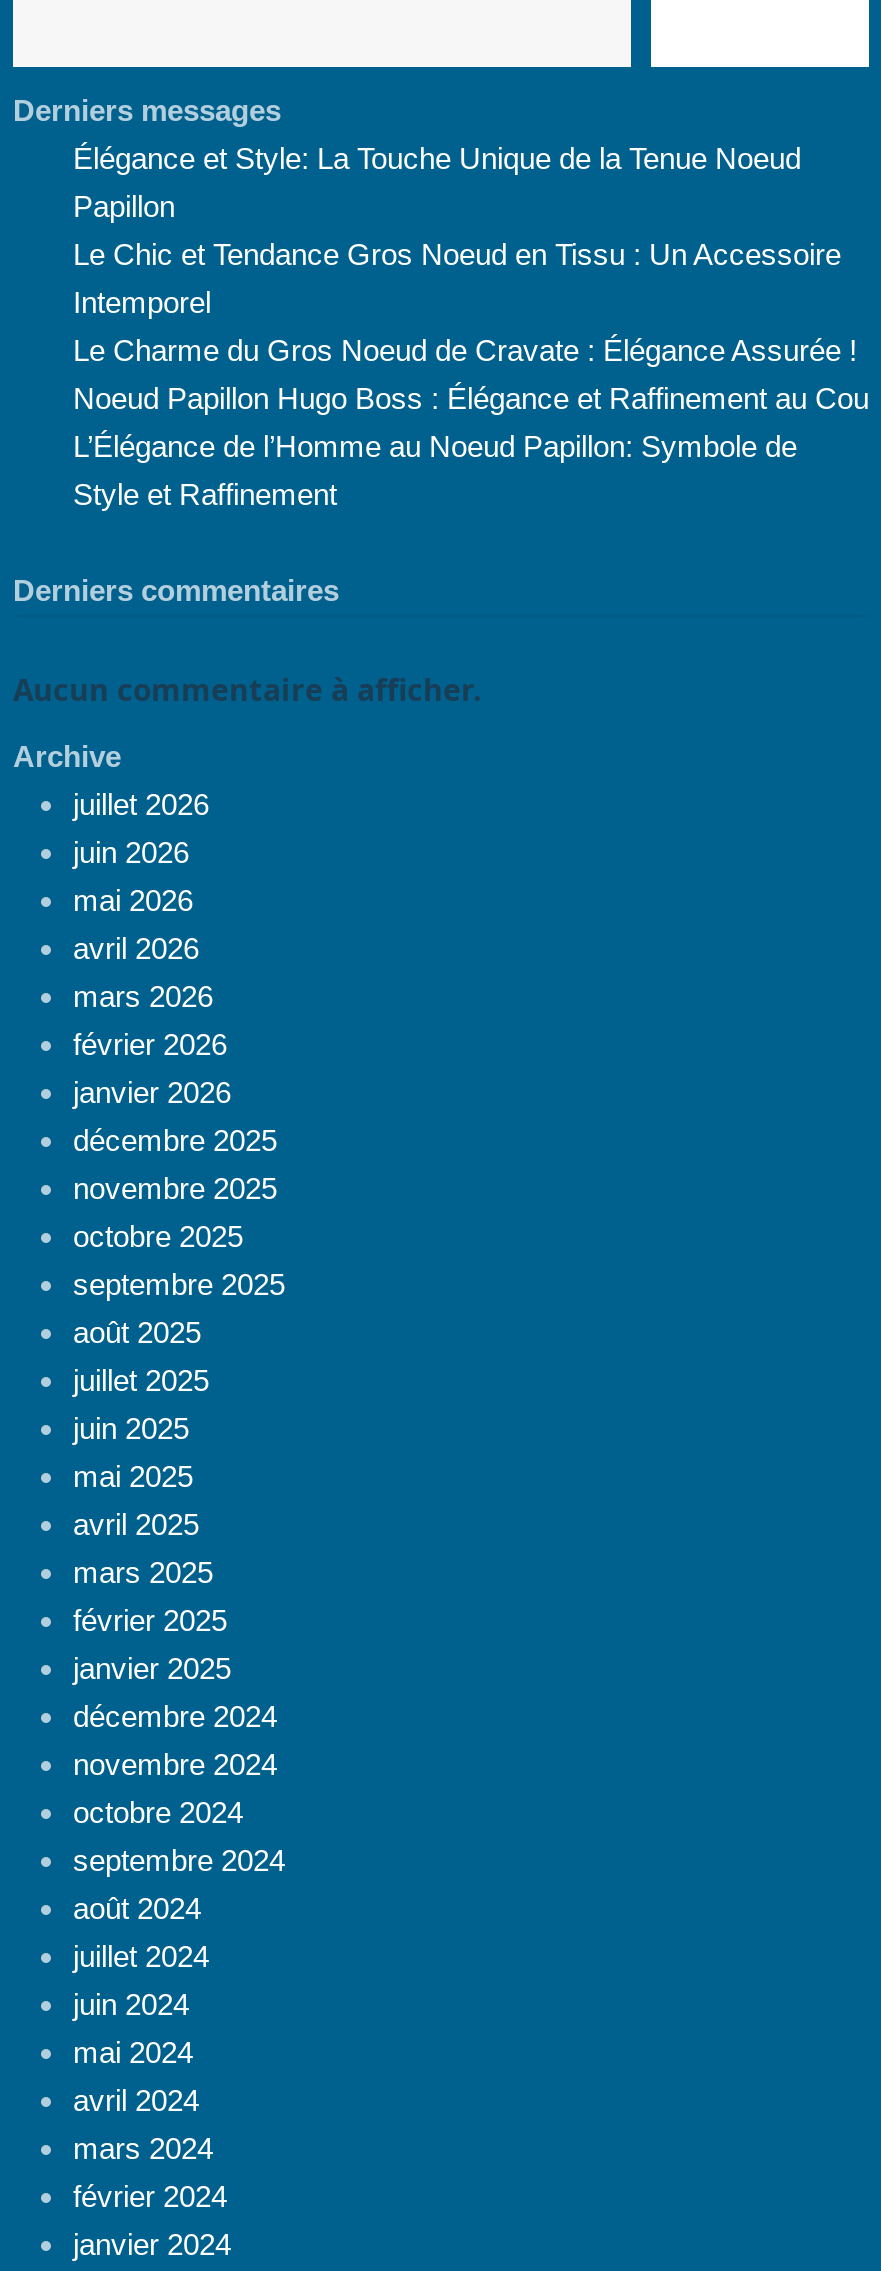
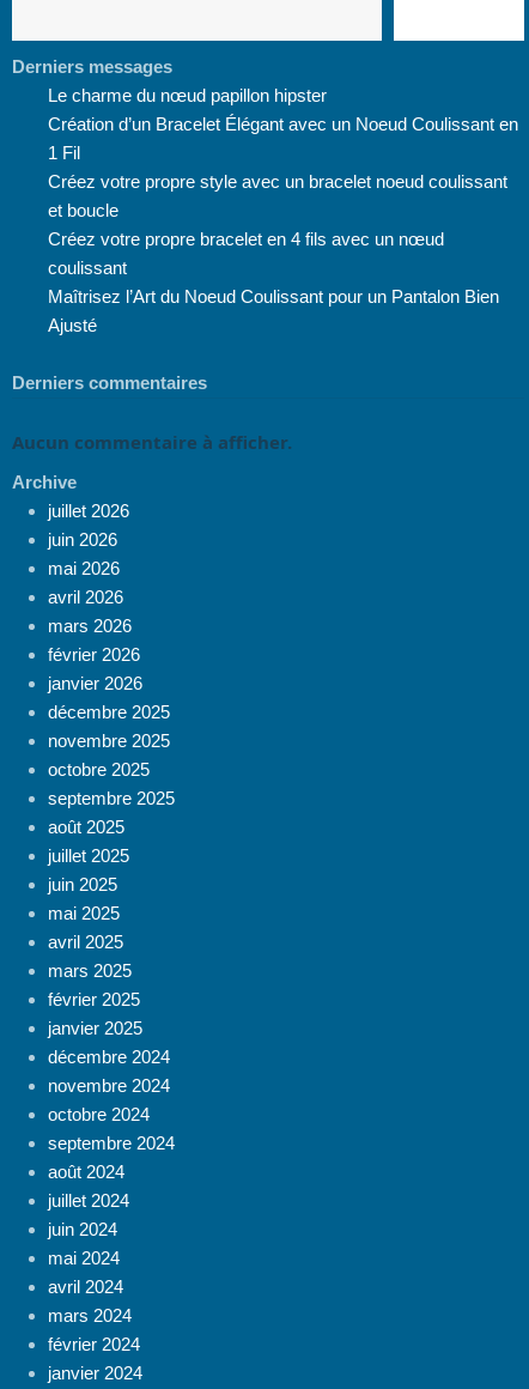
- Élégance et Style: La Touche Unique de la Tenue Noeud
- Papillon
- Le Chic et Tendance Gros Noeud en Tissu : Un Accessoire
- Intemporel
- Le Charme du Gros Noeud de Cravate : Élégance Assurée !
- Noeud Papillon Hugo Boss : Élégance et Raffinement au Cou
- L’Élégance de l’Homme au Noeud Papillon: Symbole de
- Style et Raffinement
+ Le charme du nœud papillon hipster
+ Création d’un Bracelet Élégant avec un Noeud Coulissant en
+ 1 Fil
+ Créez votre propre style avec un bracelet noeud coulissant
+ et boucle
+ Créez votre propre bracelet en 4 fils avec un nœud
+ coulissant
+ Maîtrisez l’Art du Noeud Coulissant pour un Pantalon Bien
+ Ajusté
